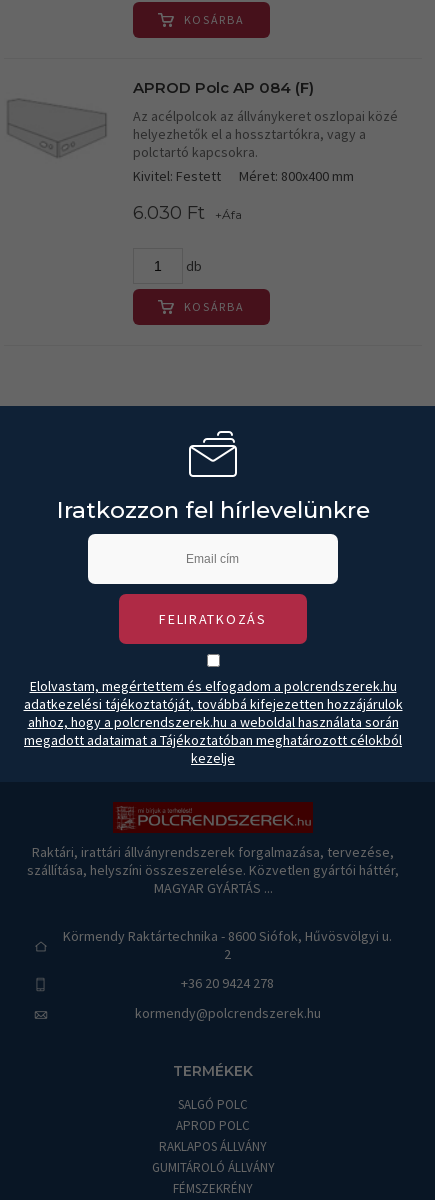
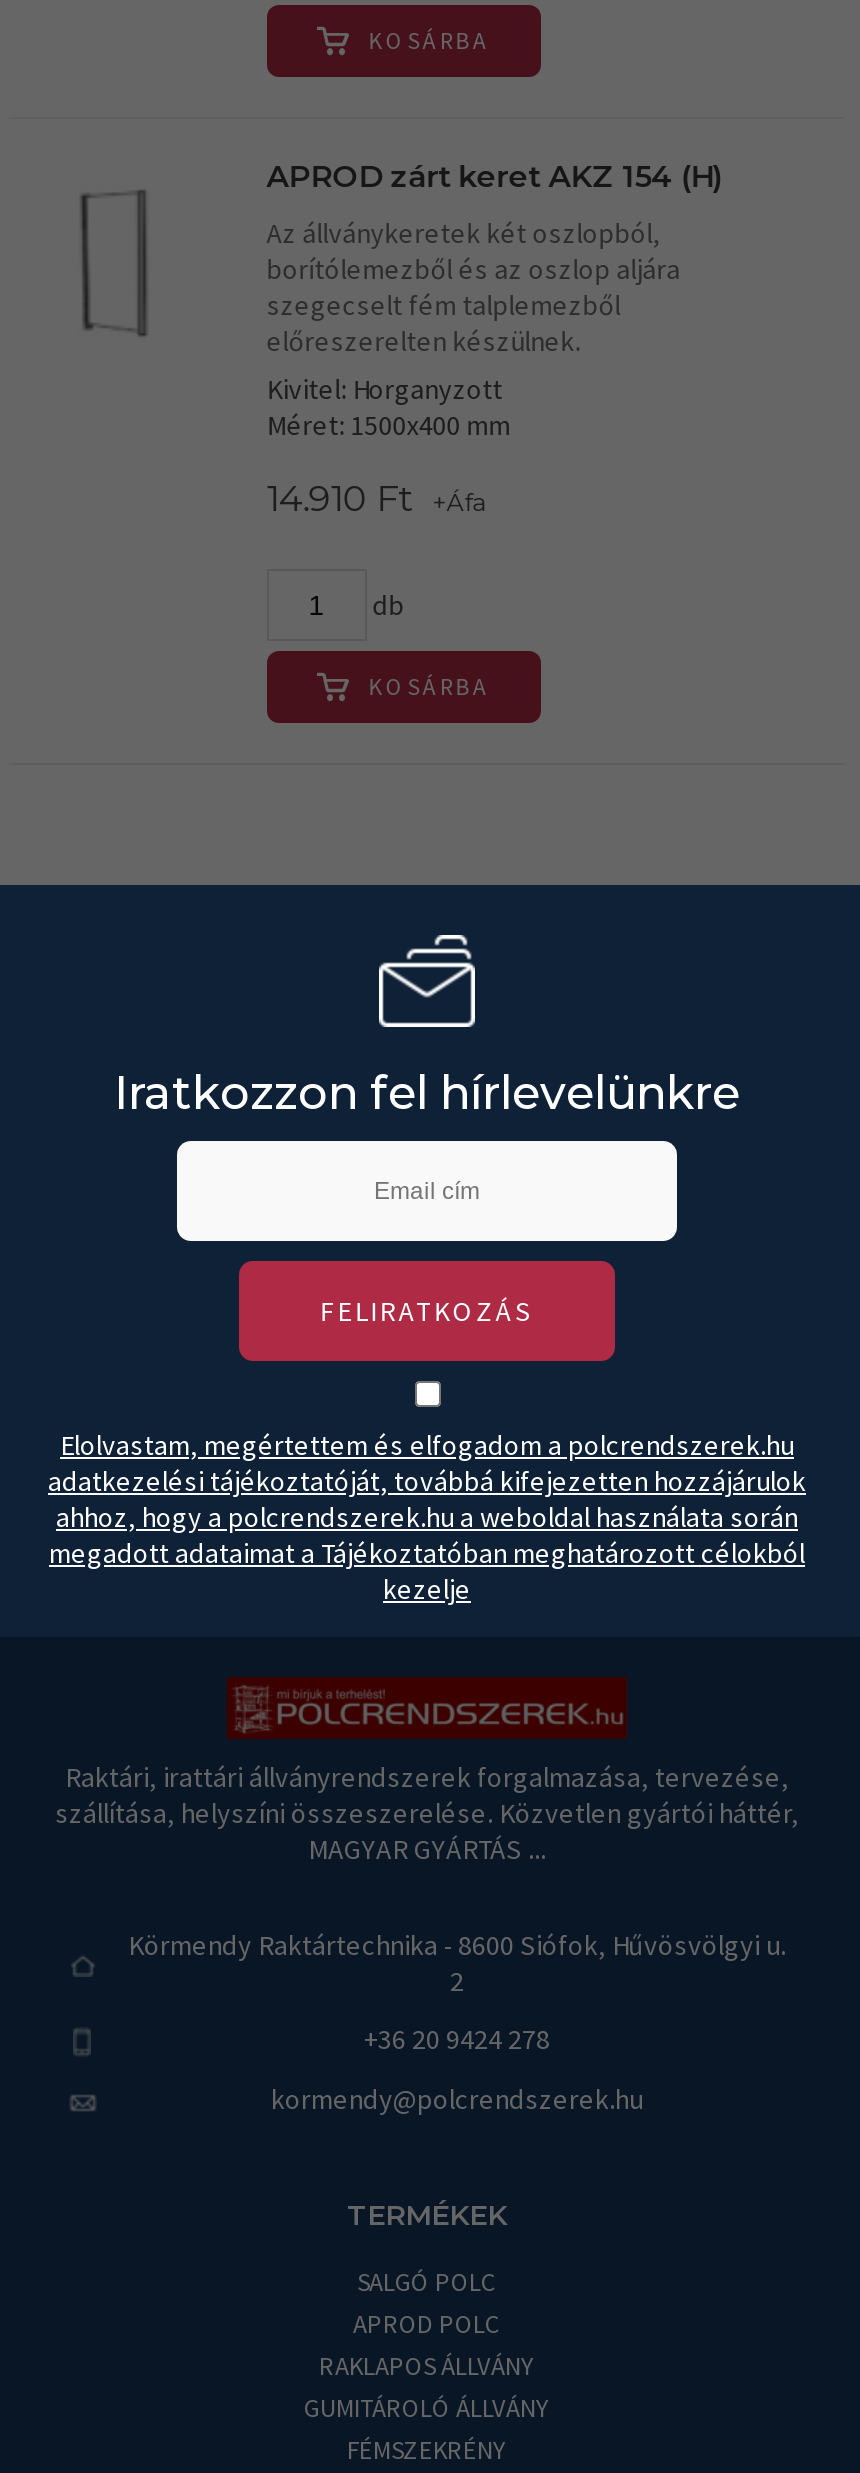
- APROD Polc AP 084 (F)
+ APROD zárt keret AKZ 154 (H)

- Az acélpolcok az állványkeret oszlopai közé
- helyezhetők el a hossztartókra, vagy a
- polctartó kapcsokra.
- Kivitel: Festett
- Méret: 800x400 mm
+ Az állványkeretek két oszlopból,
+ borítólemezből és az oszlop aljára
+ szegecselt fém talplemezből
+ előreszerelten készülnek.
+ Kivitel: Horganyzott
+ Méret: 1500x400 mm

- 6.030 Ft +Áfa
+ 14.910 Ft +Áfa
